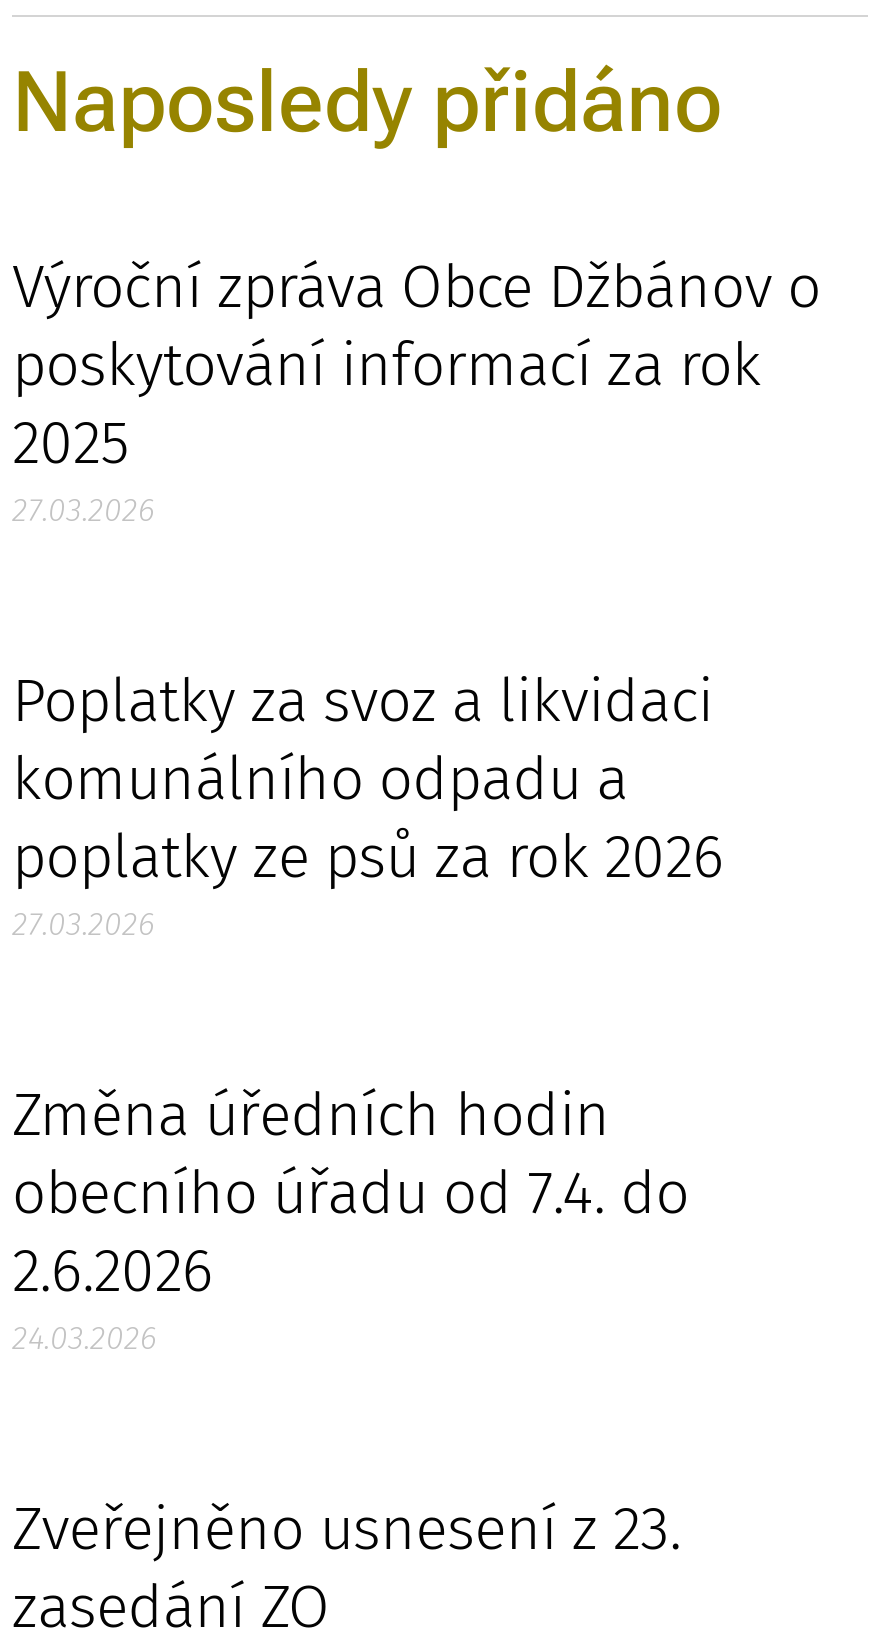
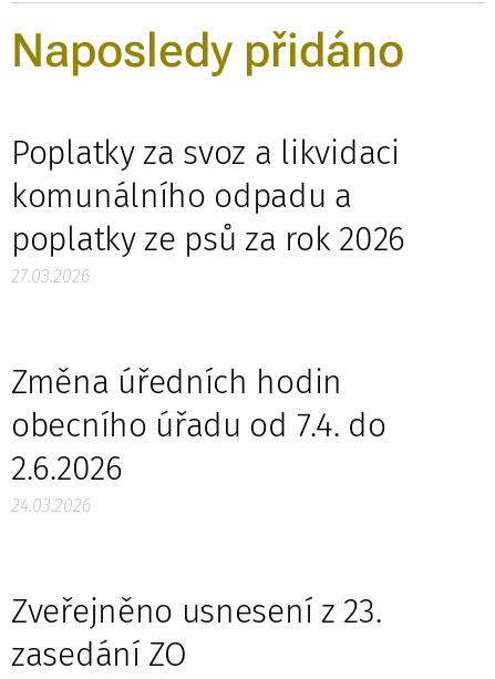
- Výroční zpráva Obce Džbánov o
- poskytování informací za rok
- 2025
- 27.03.2026
